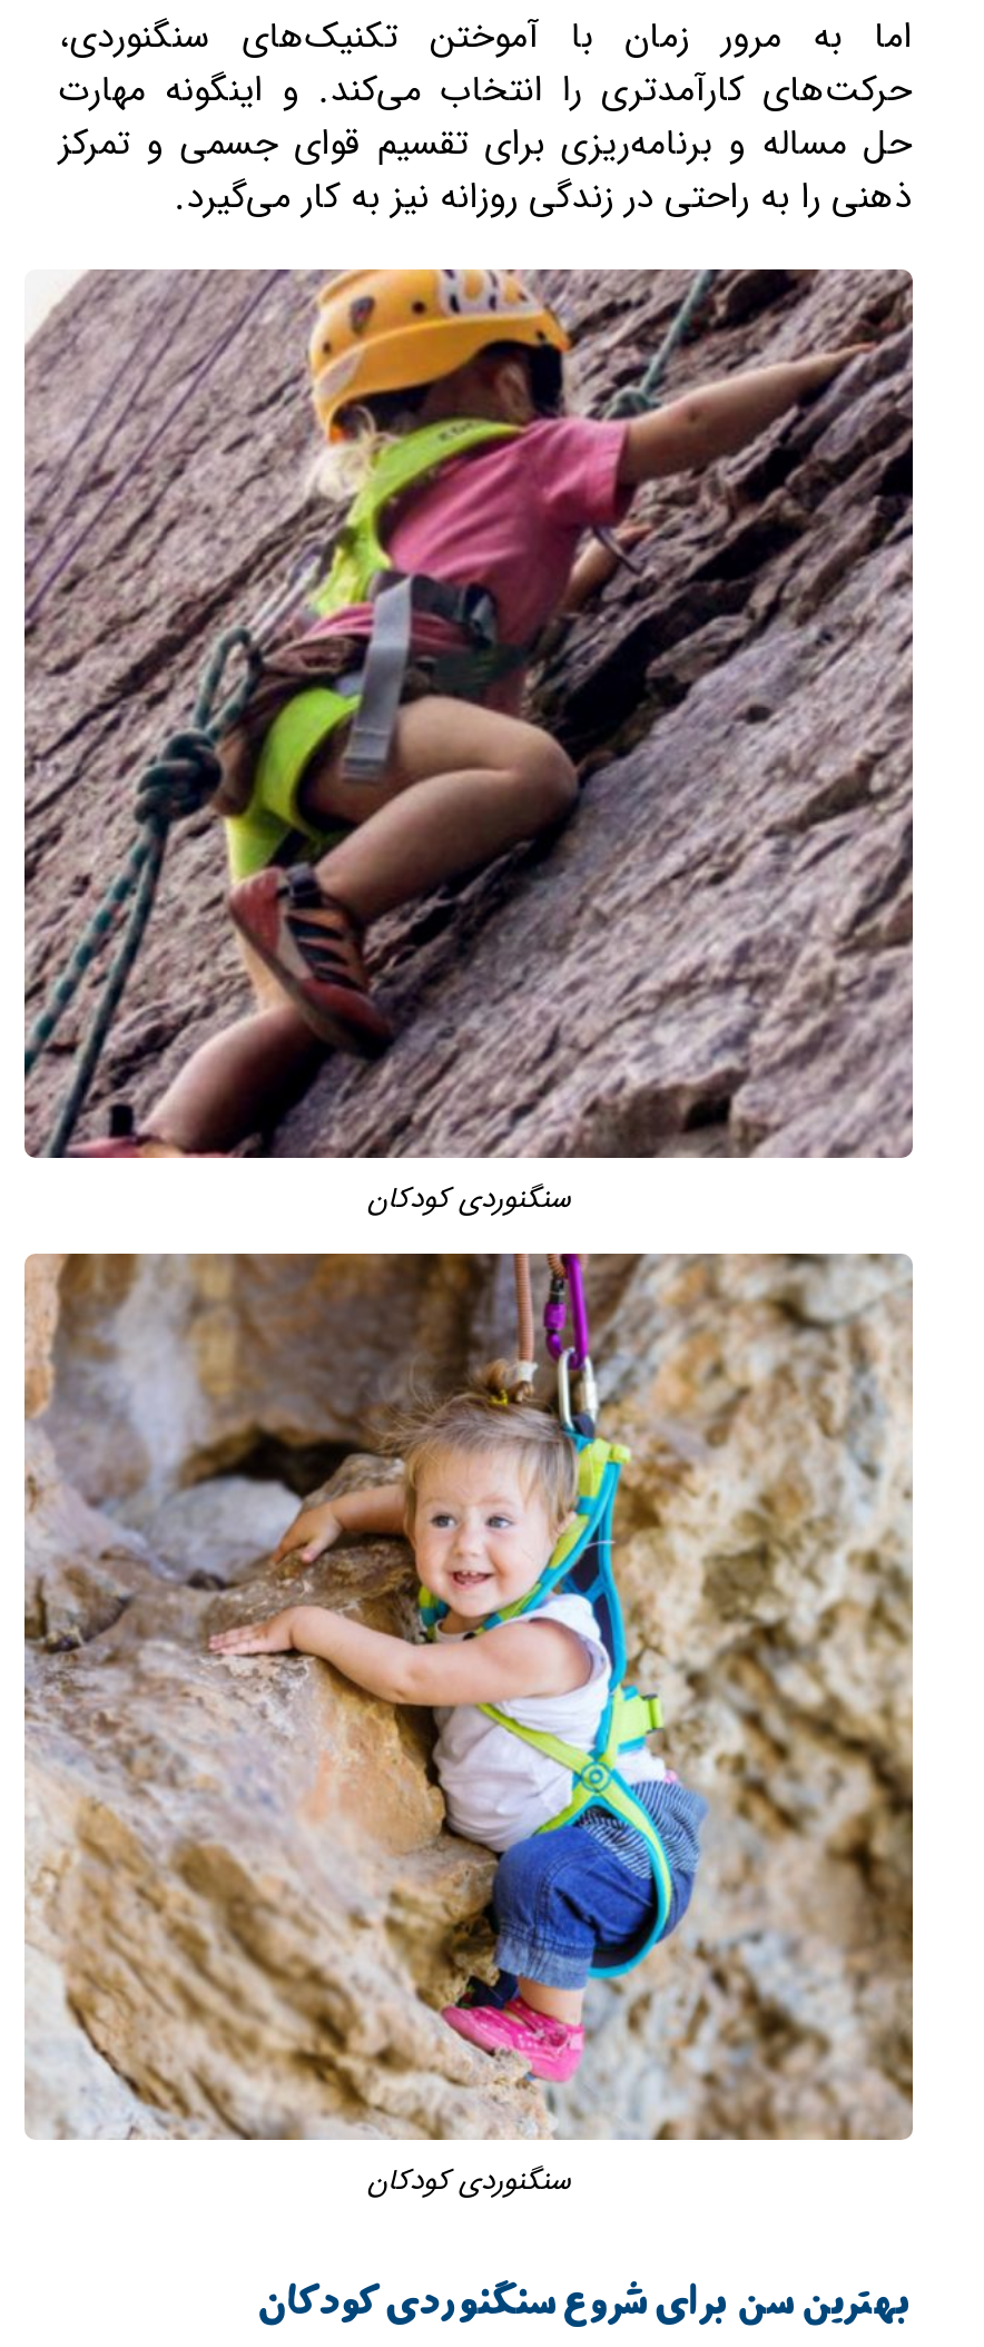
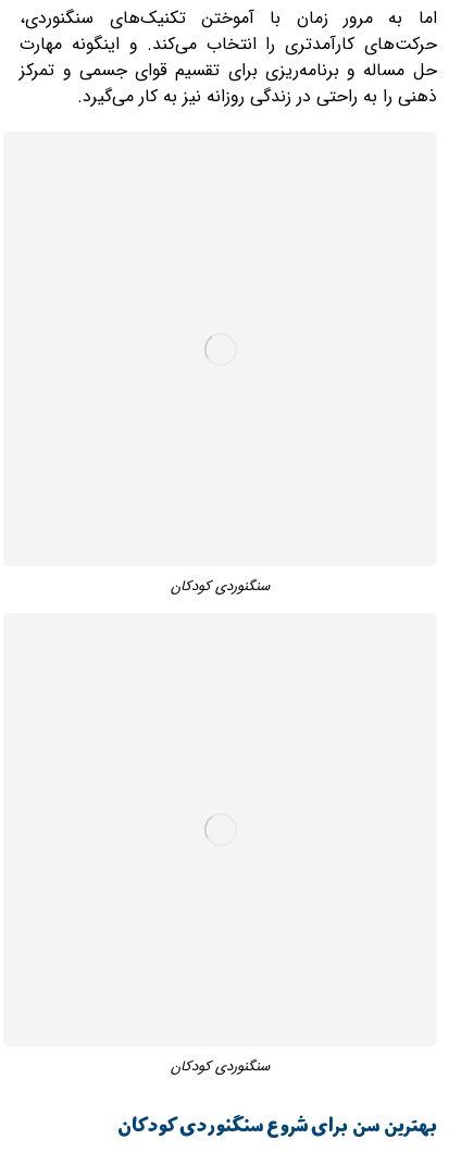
- [image]

- [image]
